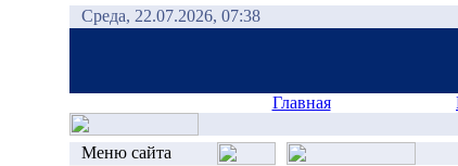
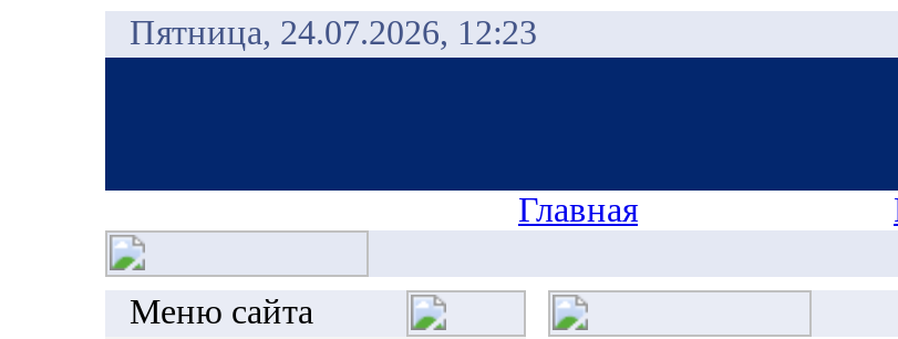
- Среда, 22.07.2026, 07:38
+ Пятница, 24.07.2026, 12:23
